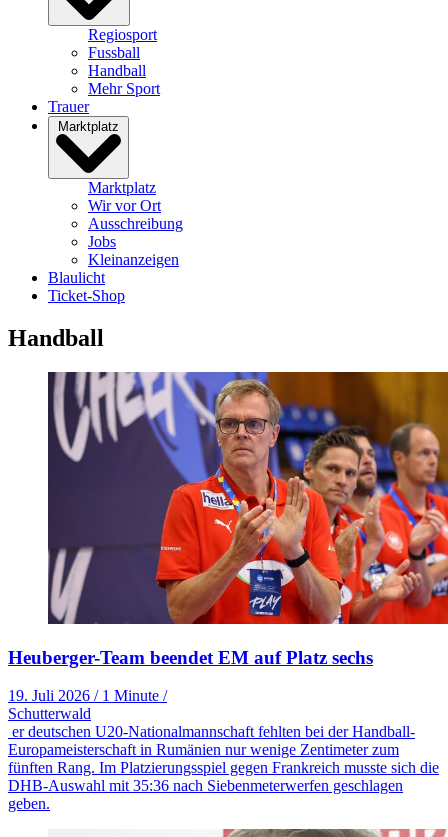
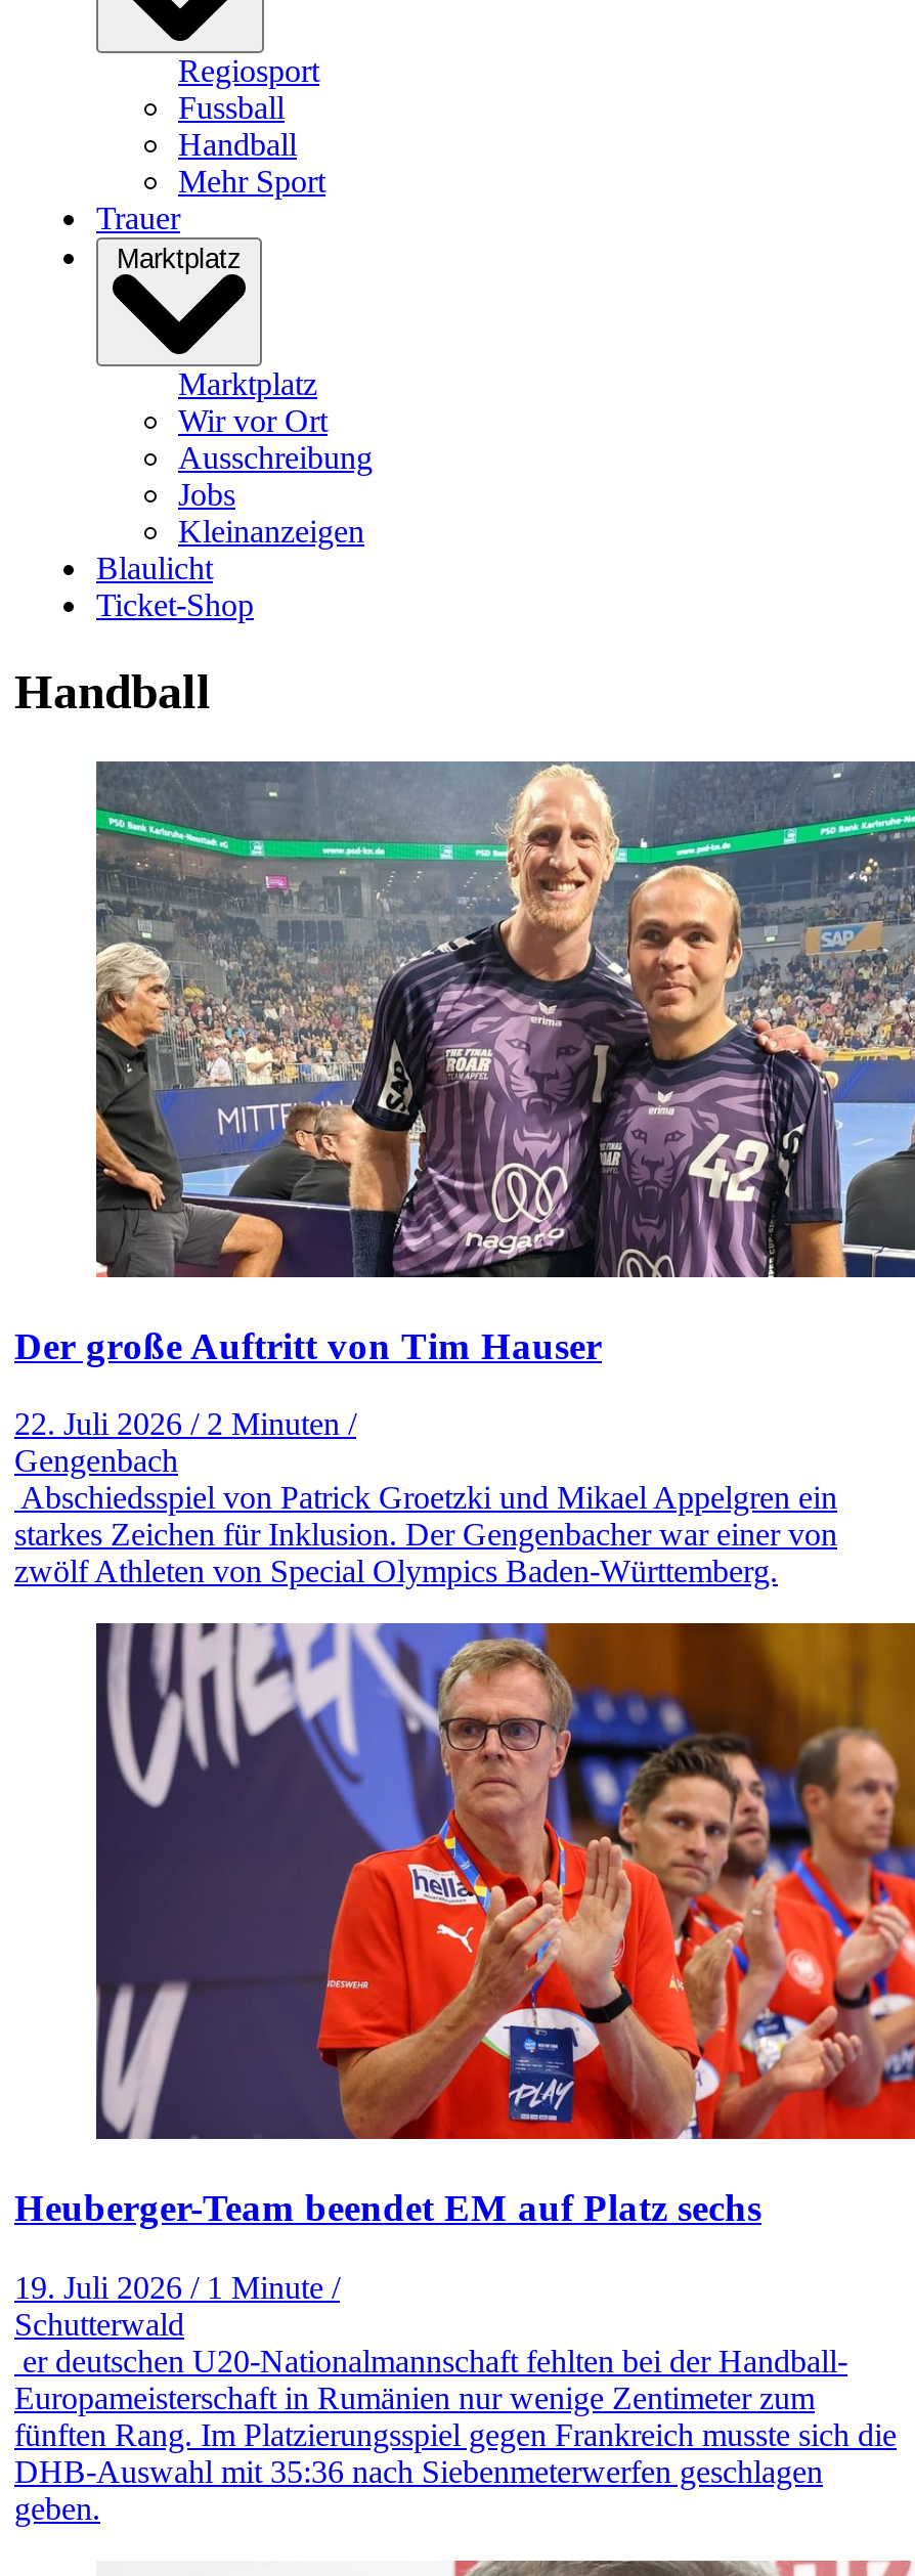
+ [image]
+ Der große Auftritt von Tim Hauser
+ 22. Juli 2026 / 2 Minuten /
+ Gengenbach
+ Abschiedsspiel von Patrick Groetzki und Mikael Appelgren ein
+ starkes Zeichen für Inklusion. Der Gengenbacher war einer von
+ zwölf Athleten von Special Olympics Baden-Württemberg.
